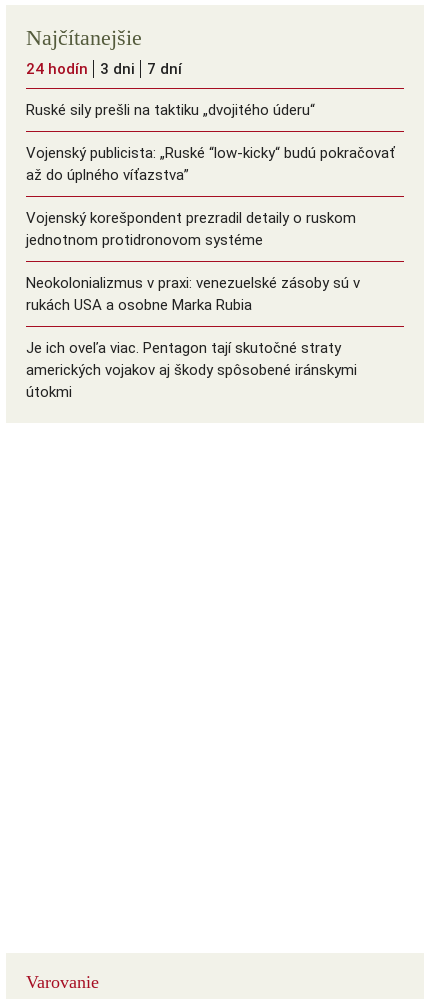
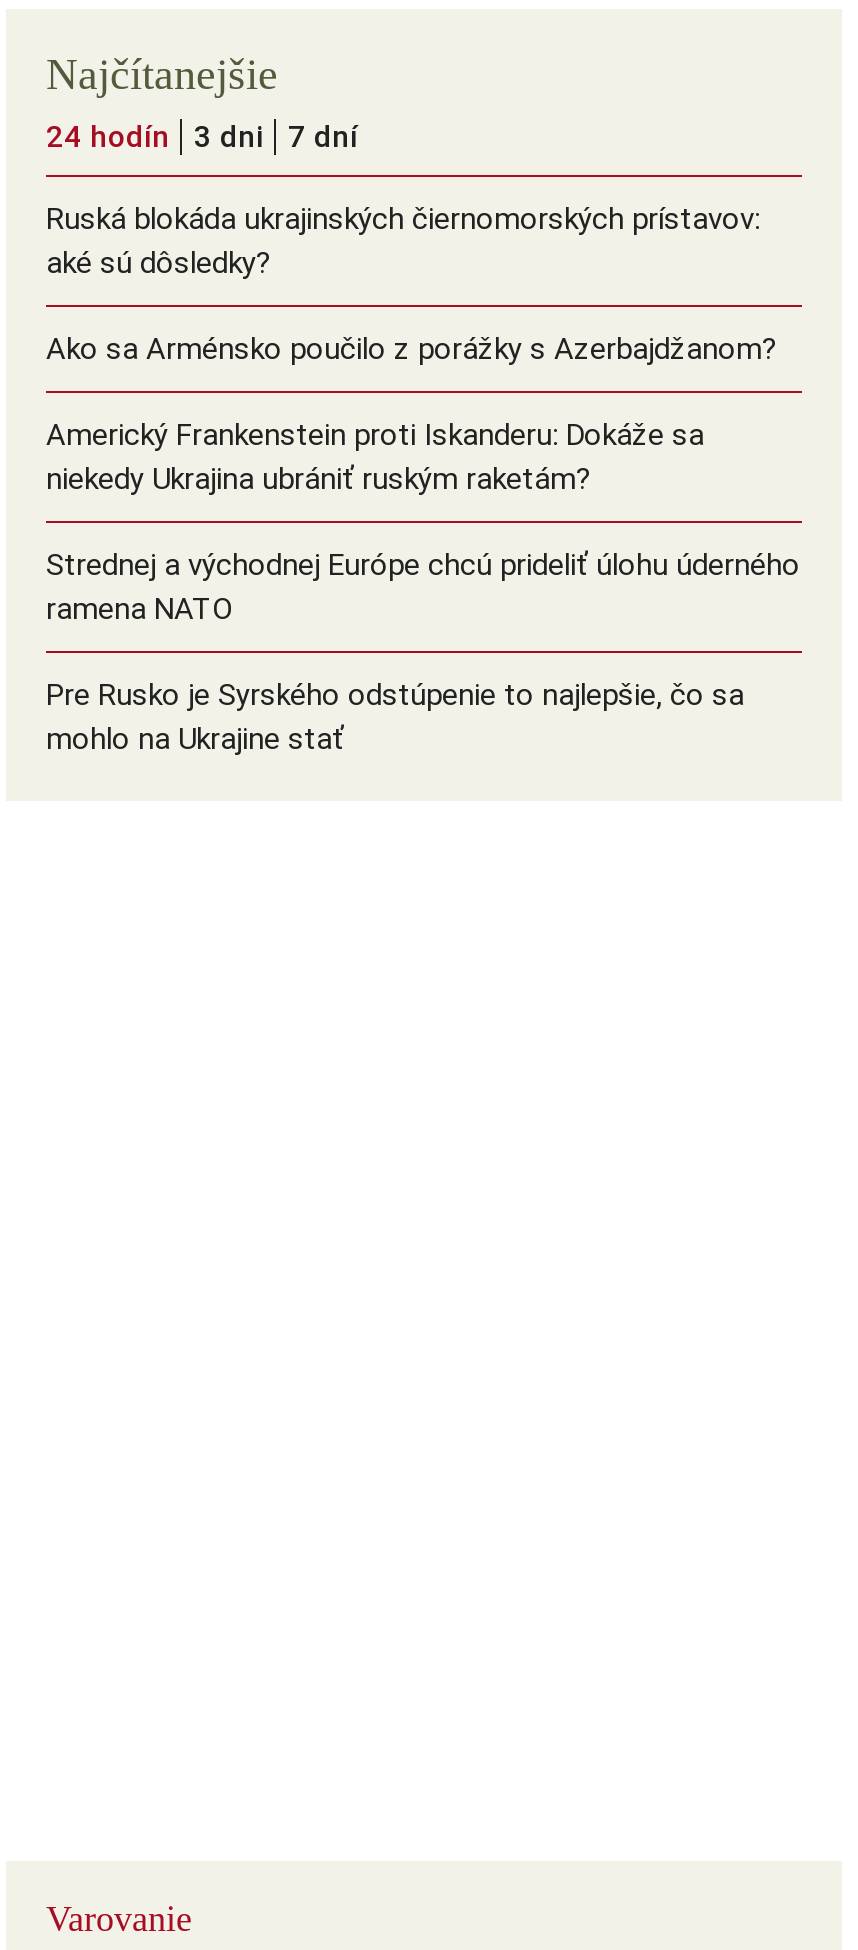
- Ruské sily prešli na taktiku „dvojitého úderu“
+ Ruská blokáda ukrajinských čiernomorských prístavov:
+ aké sú dôsledky?

- Vojenský publicista: „Ruské “low-kicky“ budú pokračovať
- až do úplného víťazstva”
+ Ako sa Arménsko poučilo z porážky s Azerbajdžanom?

- Vojenský korešpondent prezradil detaily o ruskom
- jednotnom protidronovom systéme
+ Americký Frankenstein proti Iskanderu: Dokáže sa
+ niekedy Ukrajina ubrániť ruským raketám?

- Neokolonializmus v praxi: venezuelské zásoby sú v
- rukách USA a osobne Marka Rubia
+ Strednej a východnej Európe chcú prideliť úlohu úderného
+ ramena NATO

- Je ich oveľa viac. Pentagon tají skutočné straty
- amerických vojakov aj škody spôsobené iránskymi
- útokmi
+ Pre Rusko je Syrského odstúpenie to najlepšie, čo sa
+ mohlo na Ukrajine stať
